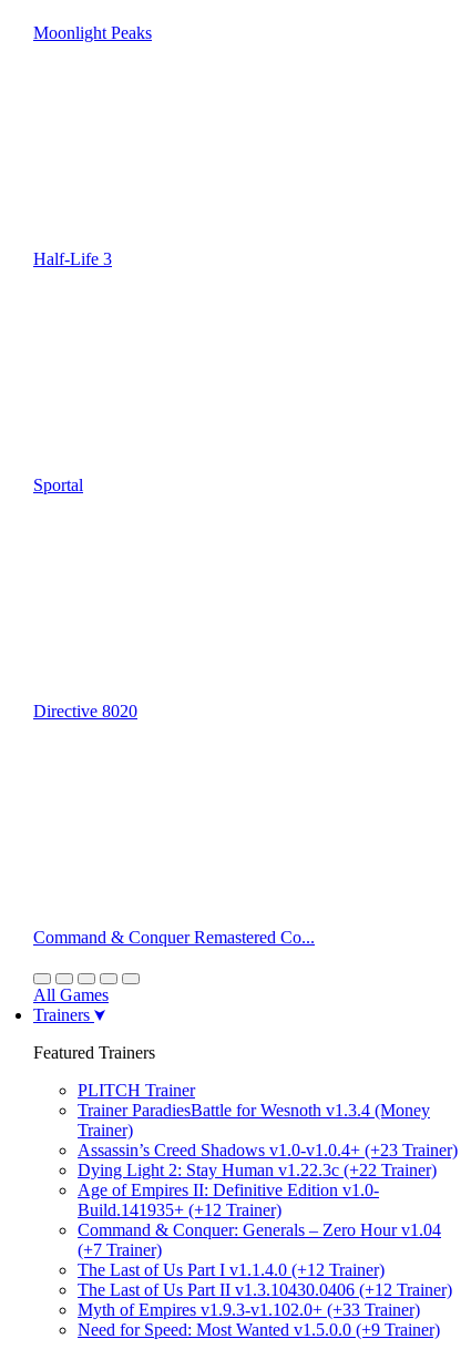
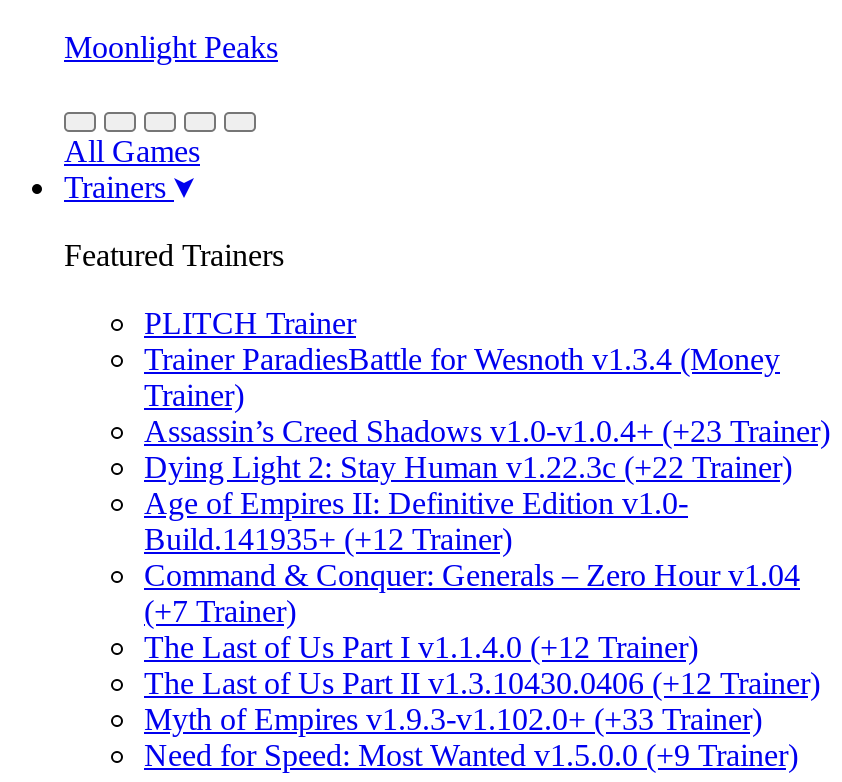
- Half-Life 3

- Sportal

- Directive 8020

- Command & Conquer Remastered Co...
